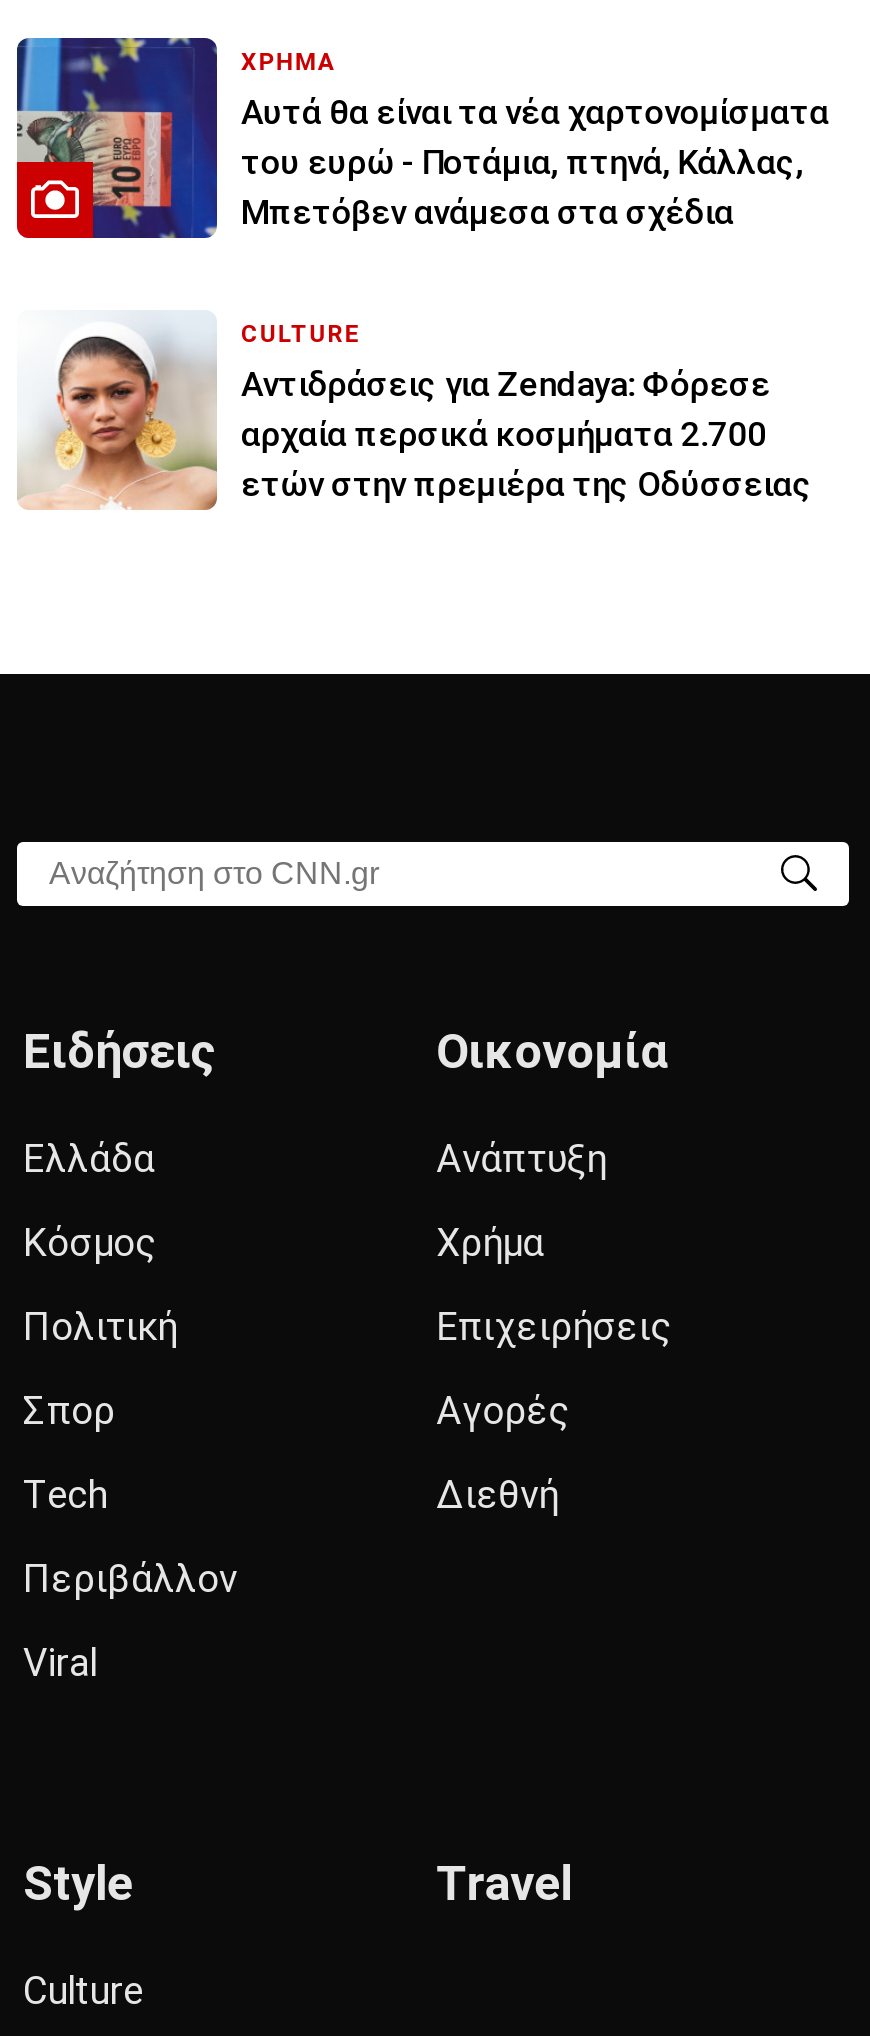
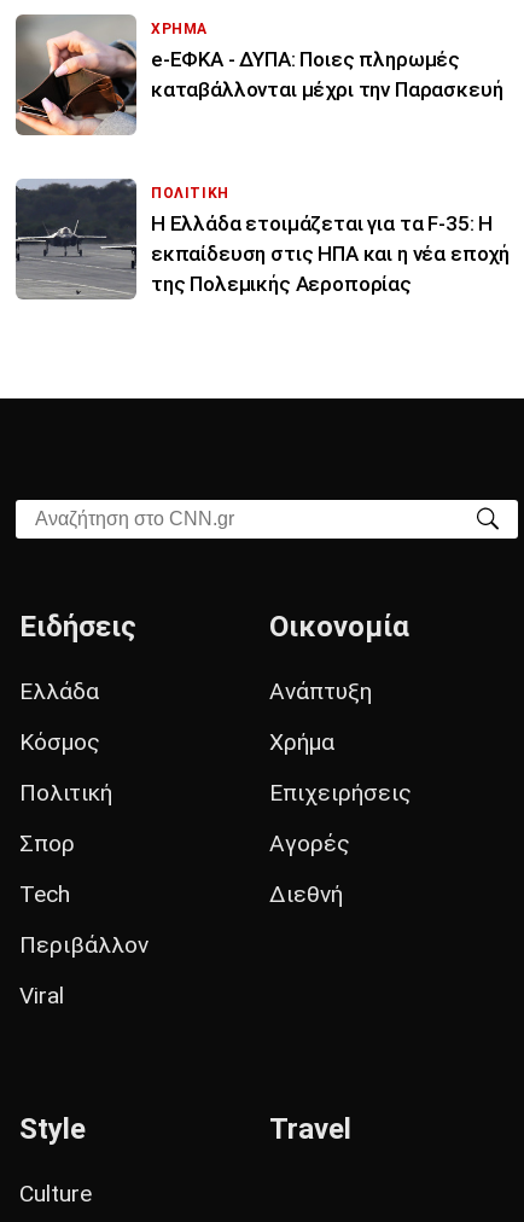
- [image]
- Αυτά θα είναι τα νέα χαρτονομίσματα
- του ευρώ - Ποτάμια, πτηνά, Κάλλας,
- Μπετόβεν ανάμεσα στα σχέδια
+ [image]
+ e-ΕΦΚΑ - ΔΥΠΑ: Ποιες πληρωμές
+ καταβάλλονται μέχρι την Παρασκευή

- [image]
- CULTURE
- Αντιδράσεις για Zendaya: Φόρεσε
- αρχαία περσικά κοσμήματα 2.700
- ετών στην πρεμιέρα της Οδύσσειας
+ [image]
+ ΠΟΛΙΤΙΚΗ
+ Η Ελλάδα ετοιμάζεται για τα F-35: Η
+ εκπαίδευση στις ΗΠΑ και η νέα εποχή
+ της Πολεμικής Αεροπορίας
